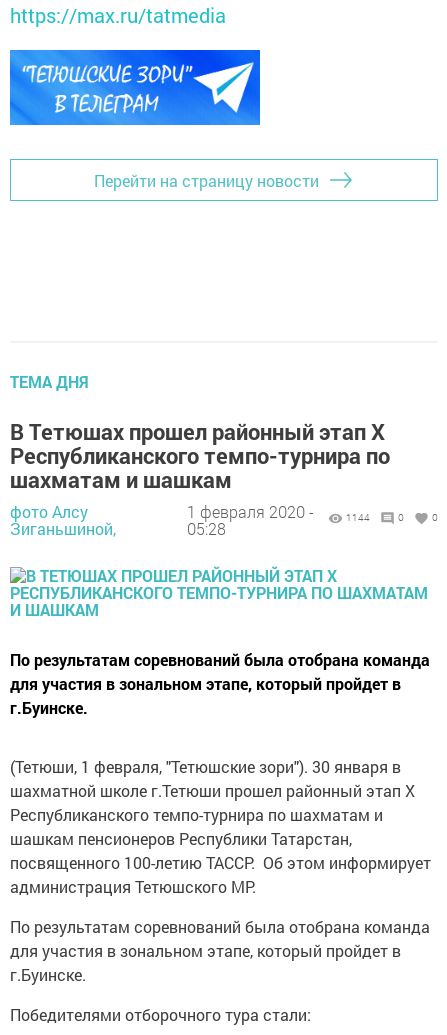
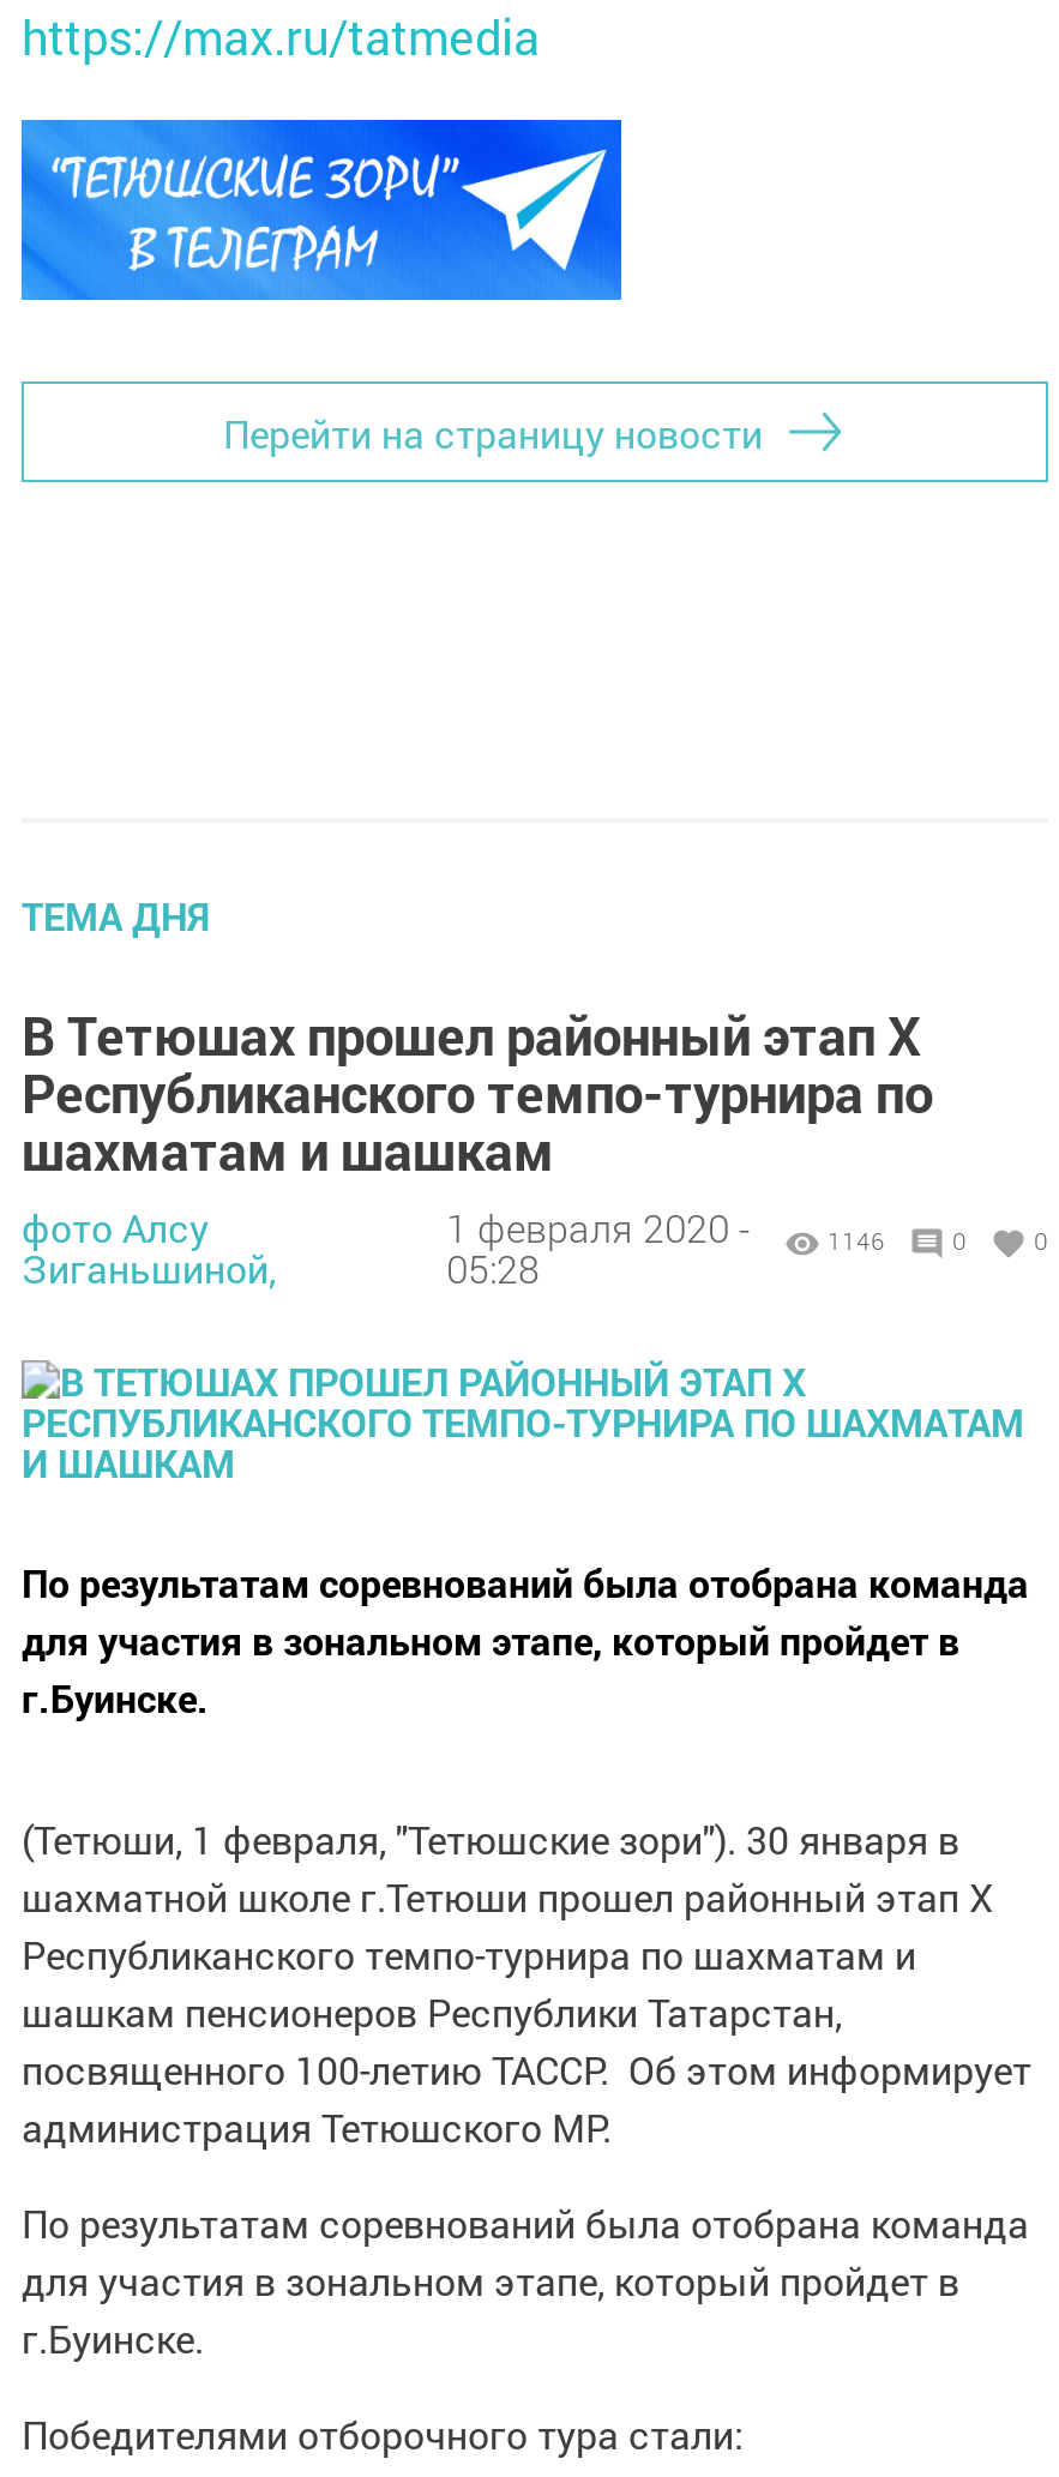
- 1144
+ 1146
